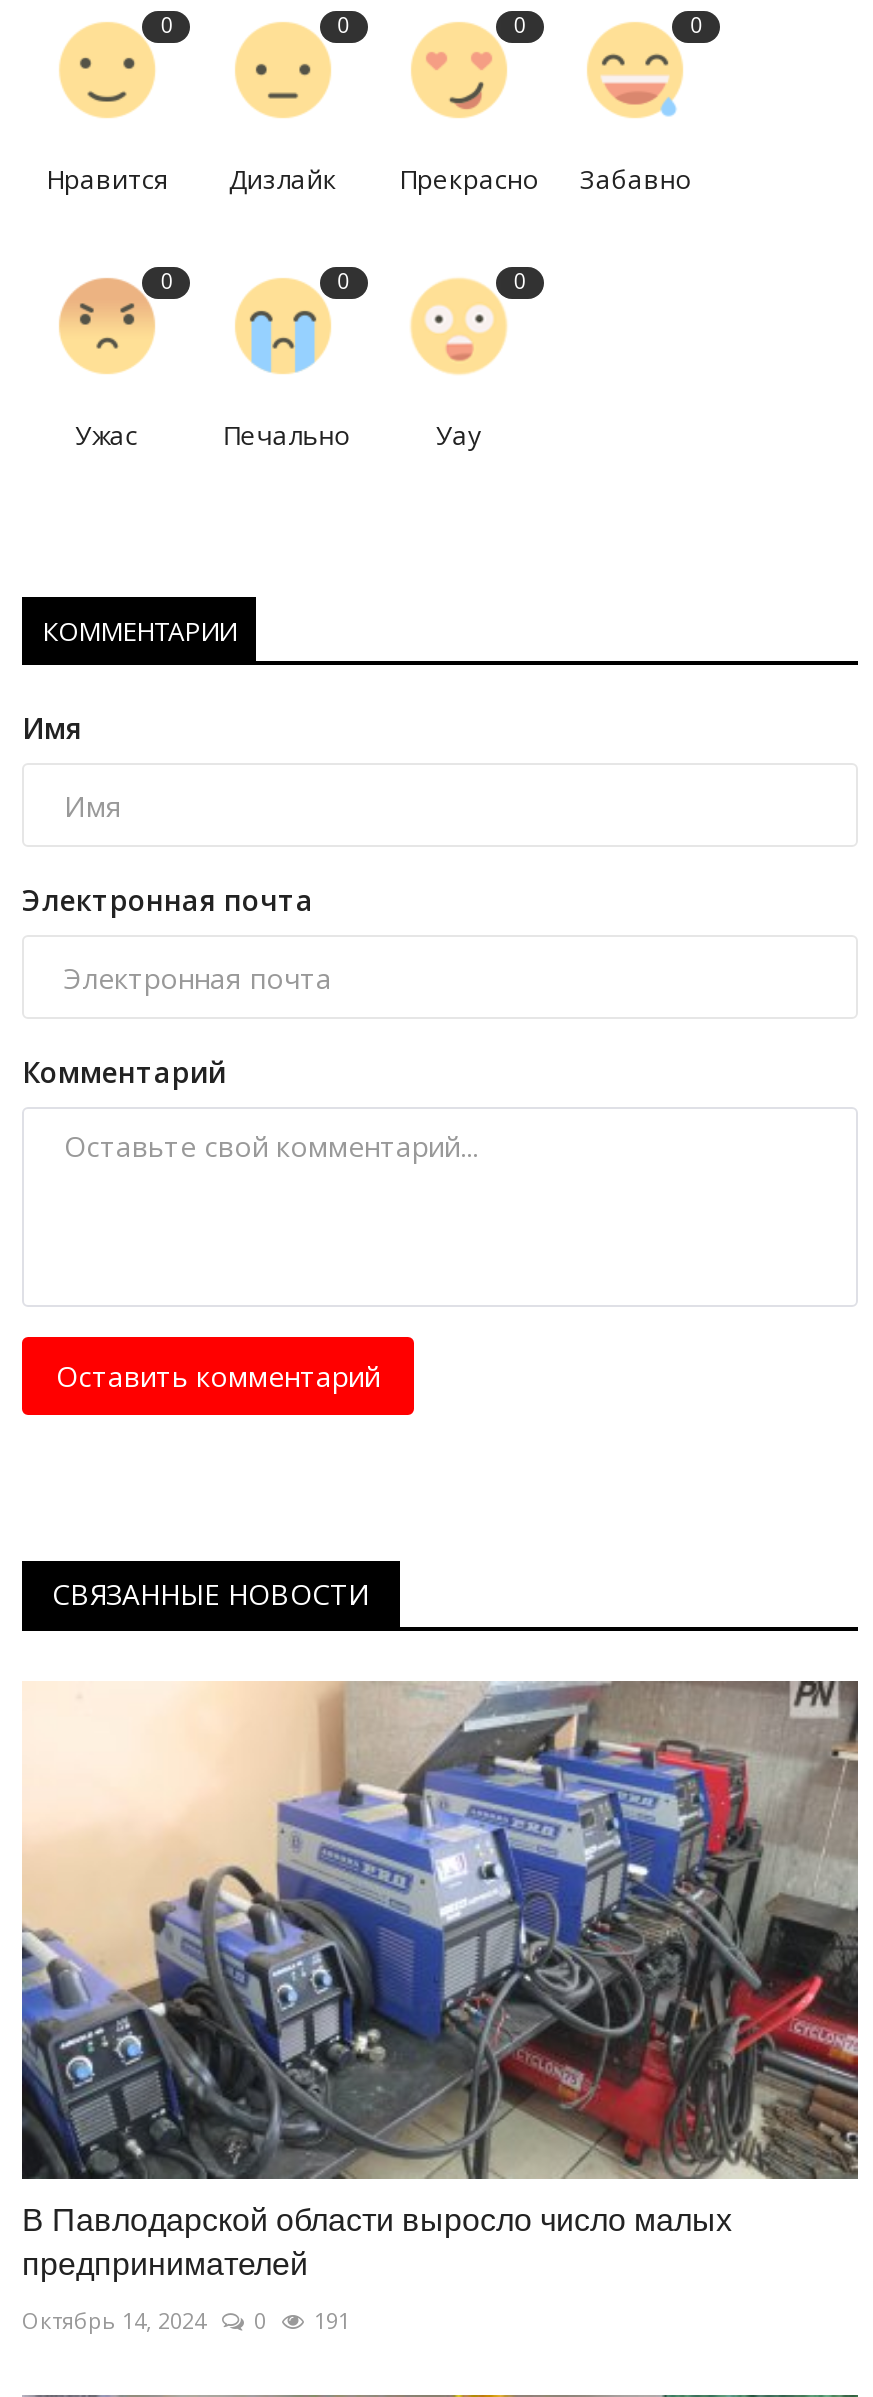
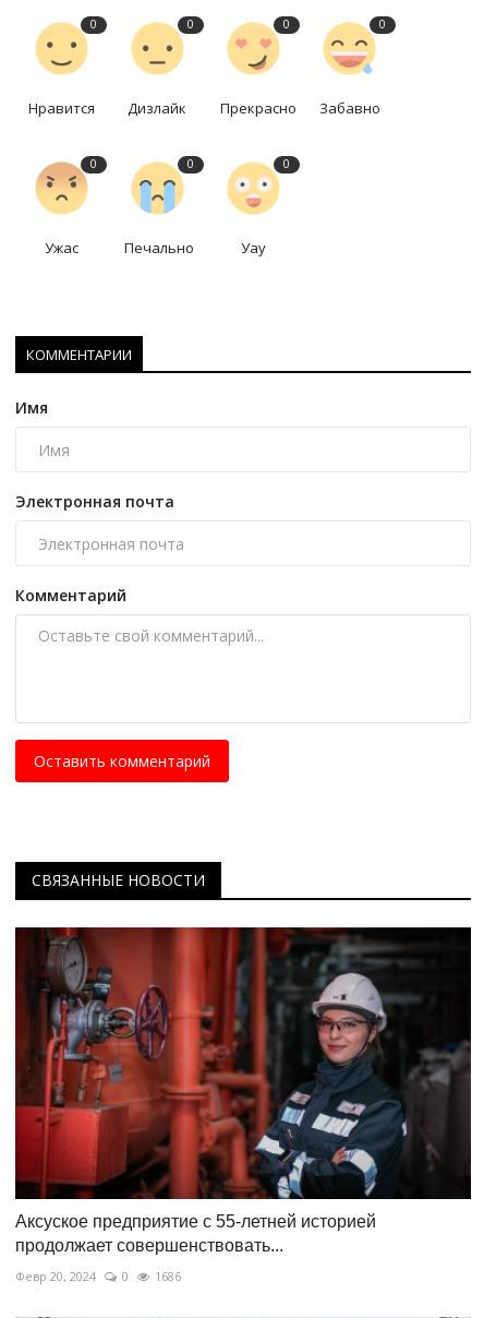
- [image]
- В Павлодарской области выросло число малых
- предпринимателей
+ [image]
+ Аксуское предприятие с 55-летней историей
+ продолжает совершенствовать...

- Октябрь 14, 2024
+ Февр 20, 2024

- 191
+ 1686
